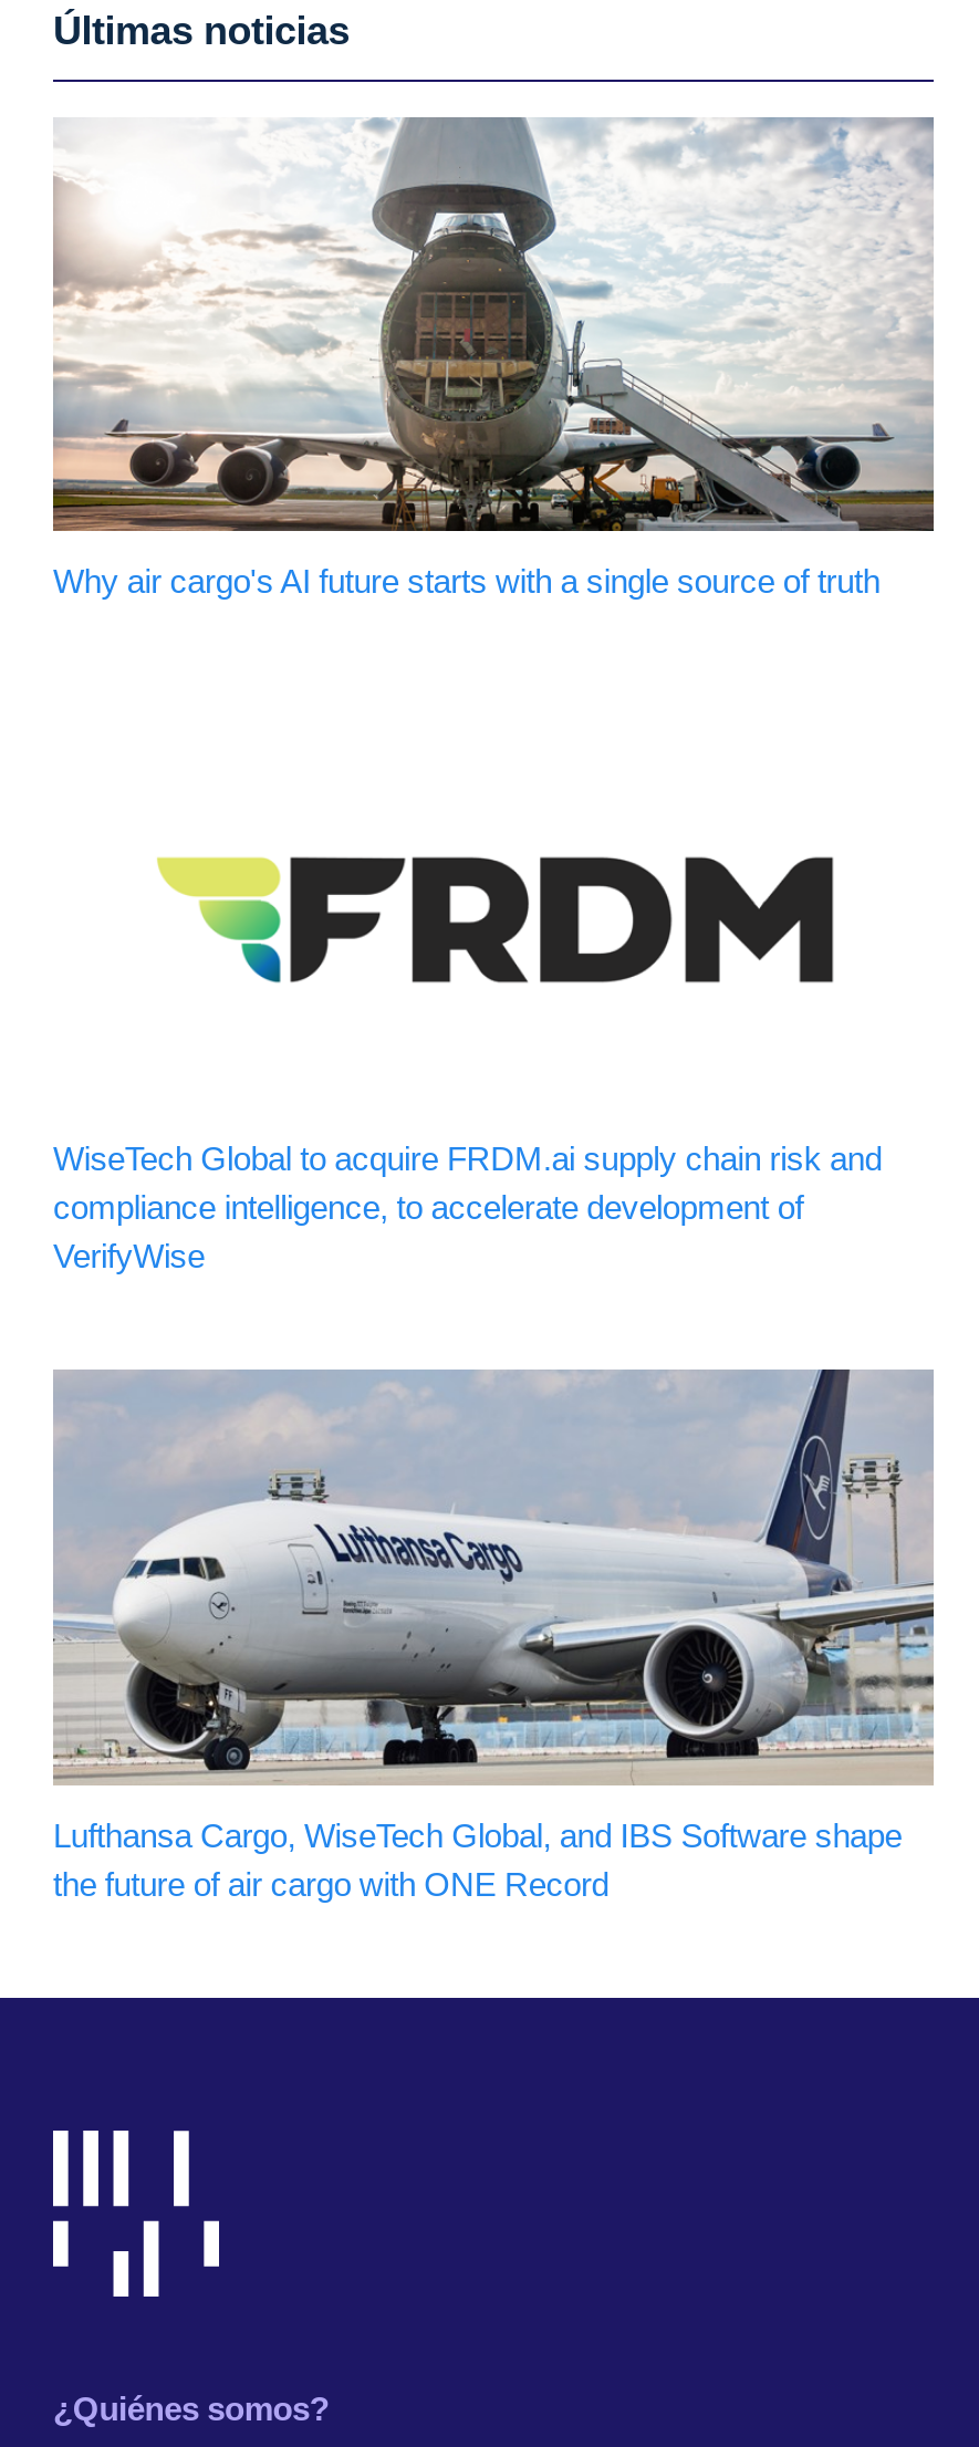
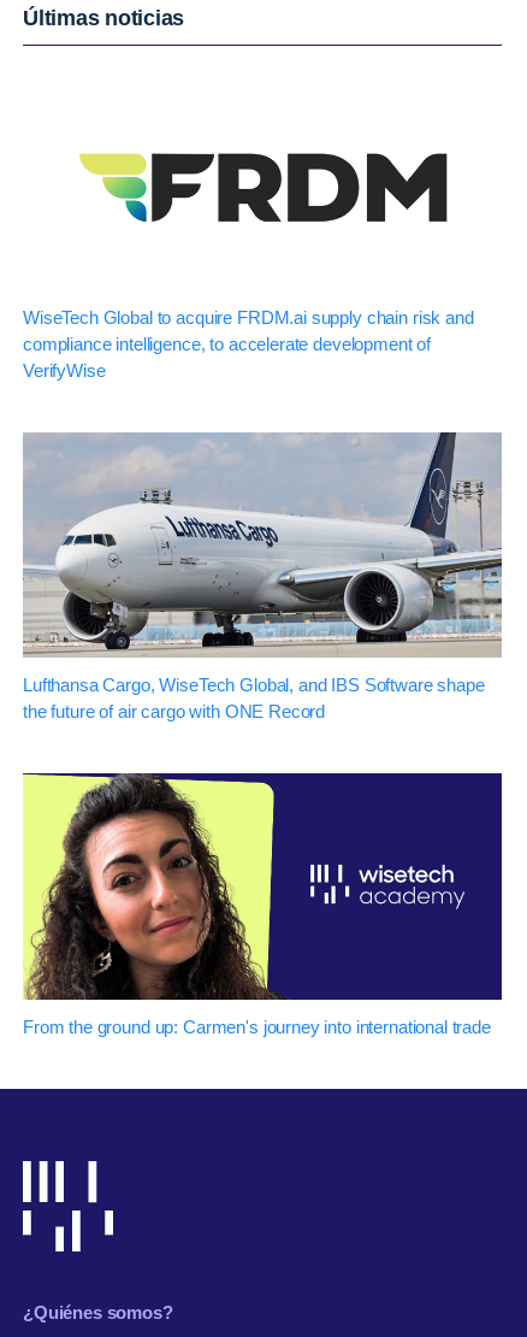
- [image]
- Why air cargo's AI future starts with a single source of truth

moved up: [image]

moved up: [image] | WiseTech Global to acquire FRDM.ai supply chain risk and | compliance intelligence, to accelerate development of | VerifyWise | Lufthansa Cargo, WiseTech Global, and IBS Software shape | the future of air cargo with ONE Record

+ [image]
+ From the ground up: Carmen's journey into international trade
